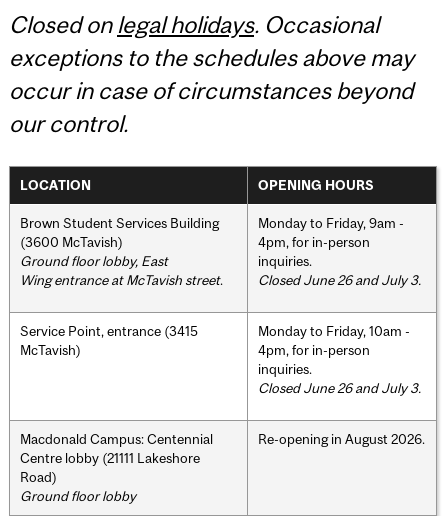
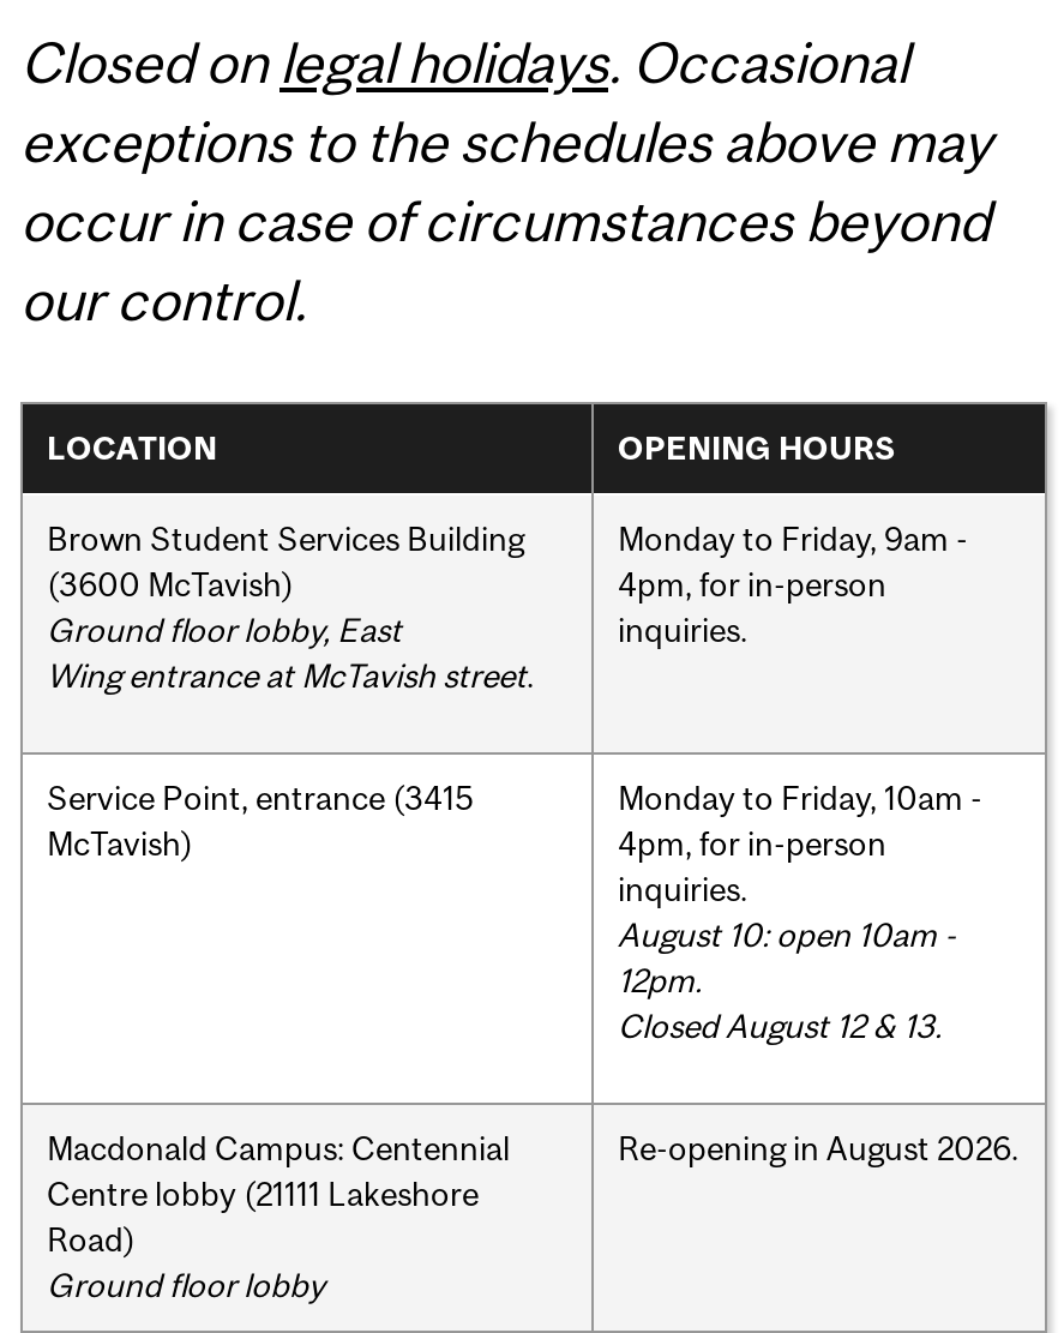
- Closed June 26 and July 3.

- Closed June 26 and July 3.
+ August 10: open 10am -
+ 12pm.
+ Closed August 12 & 13.
